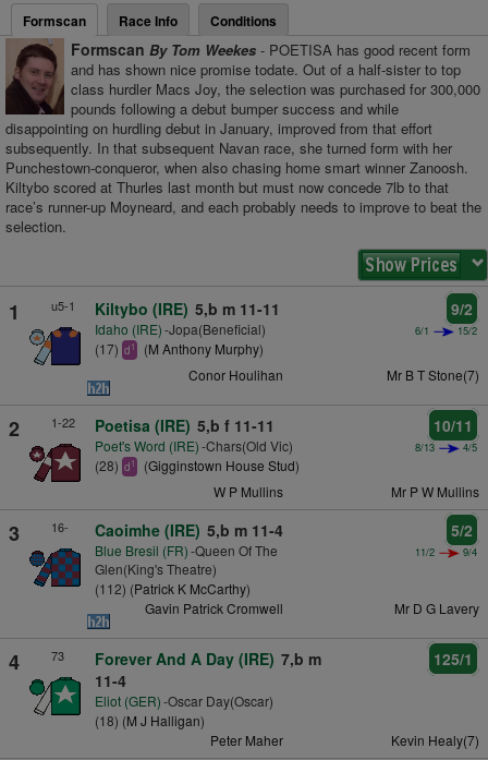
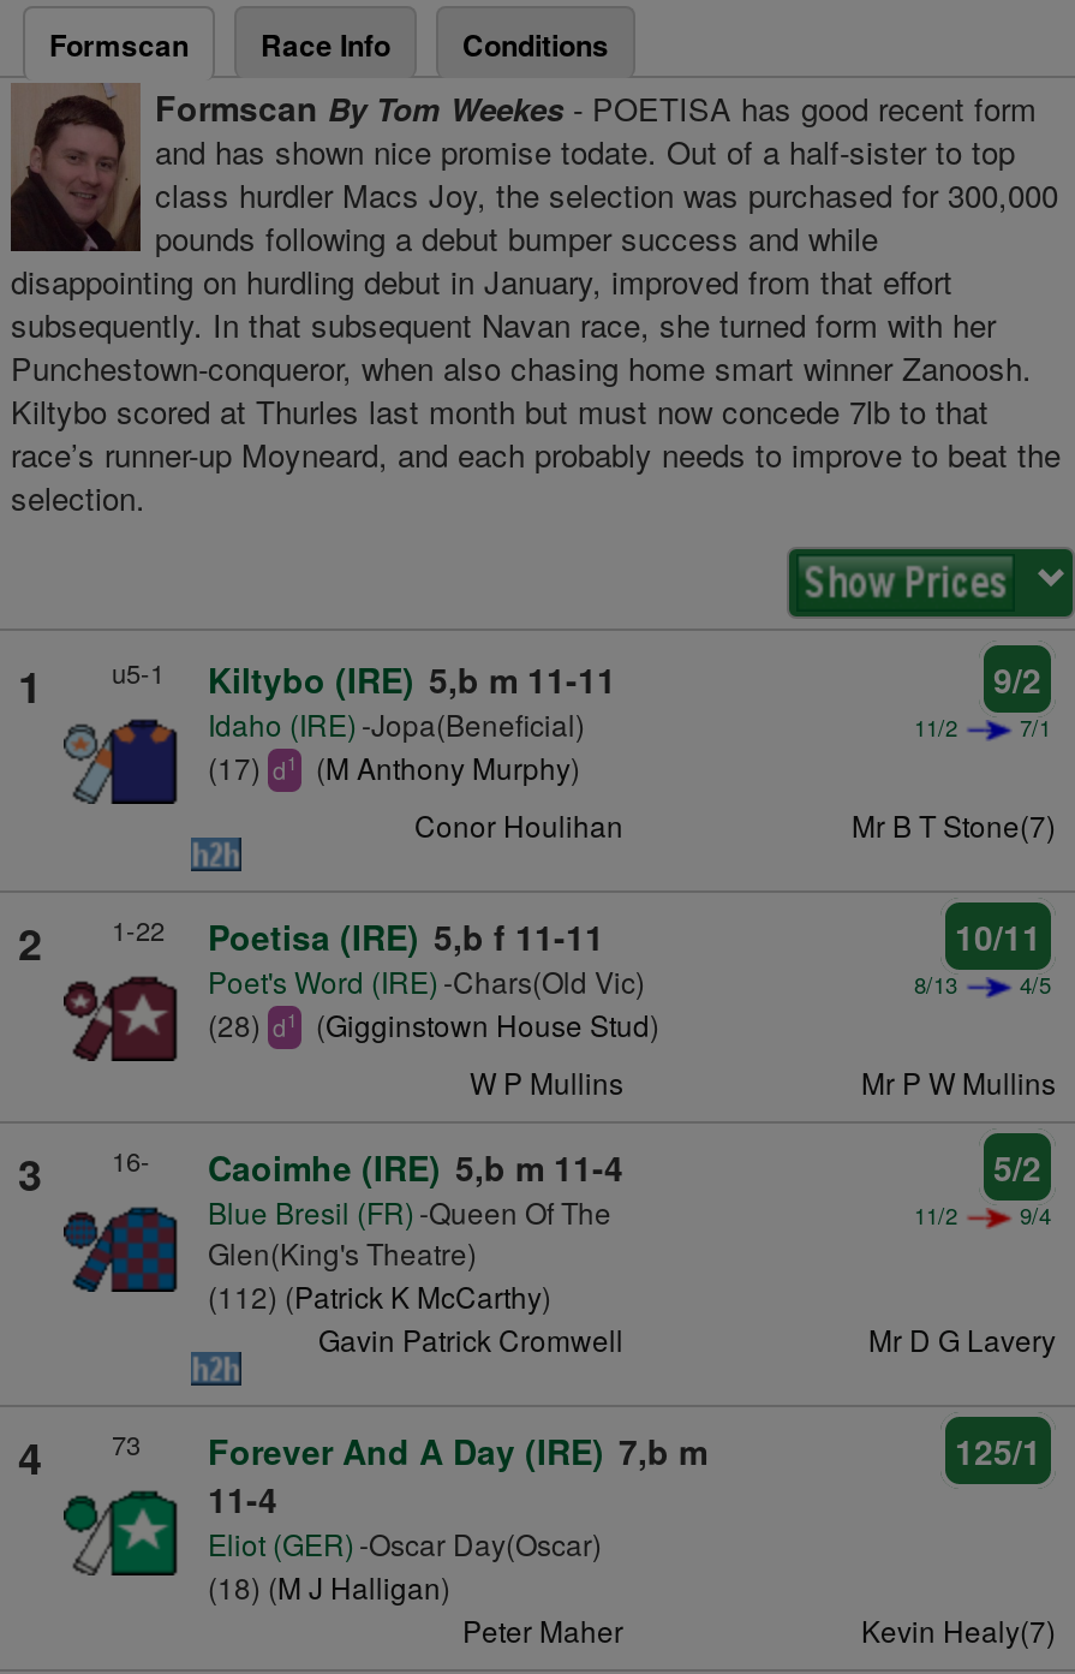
- 6/1
+ 11/2

- 15/2
+ 7/1
